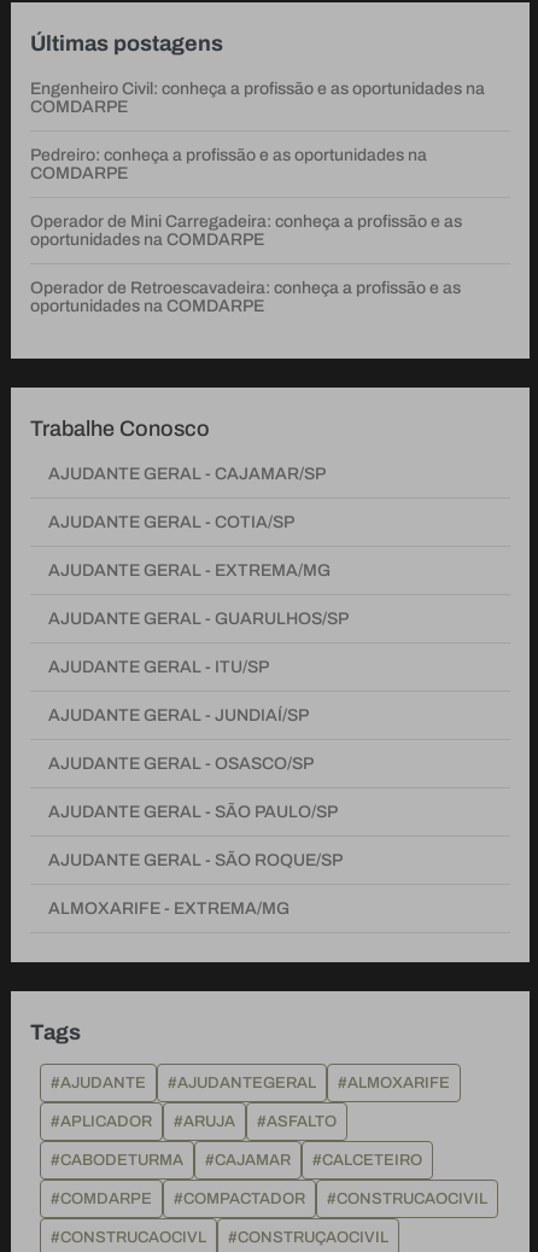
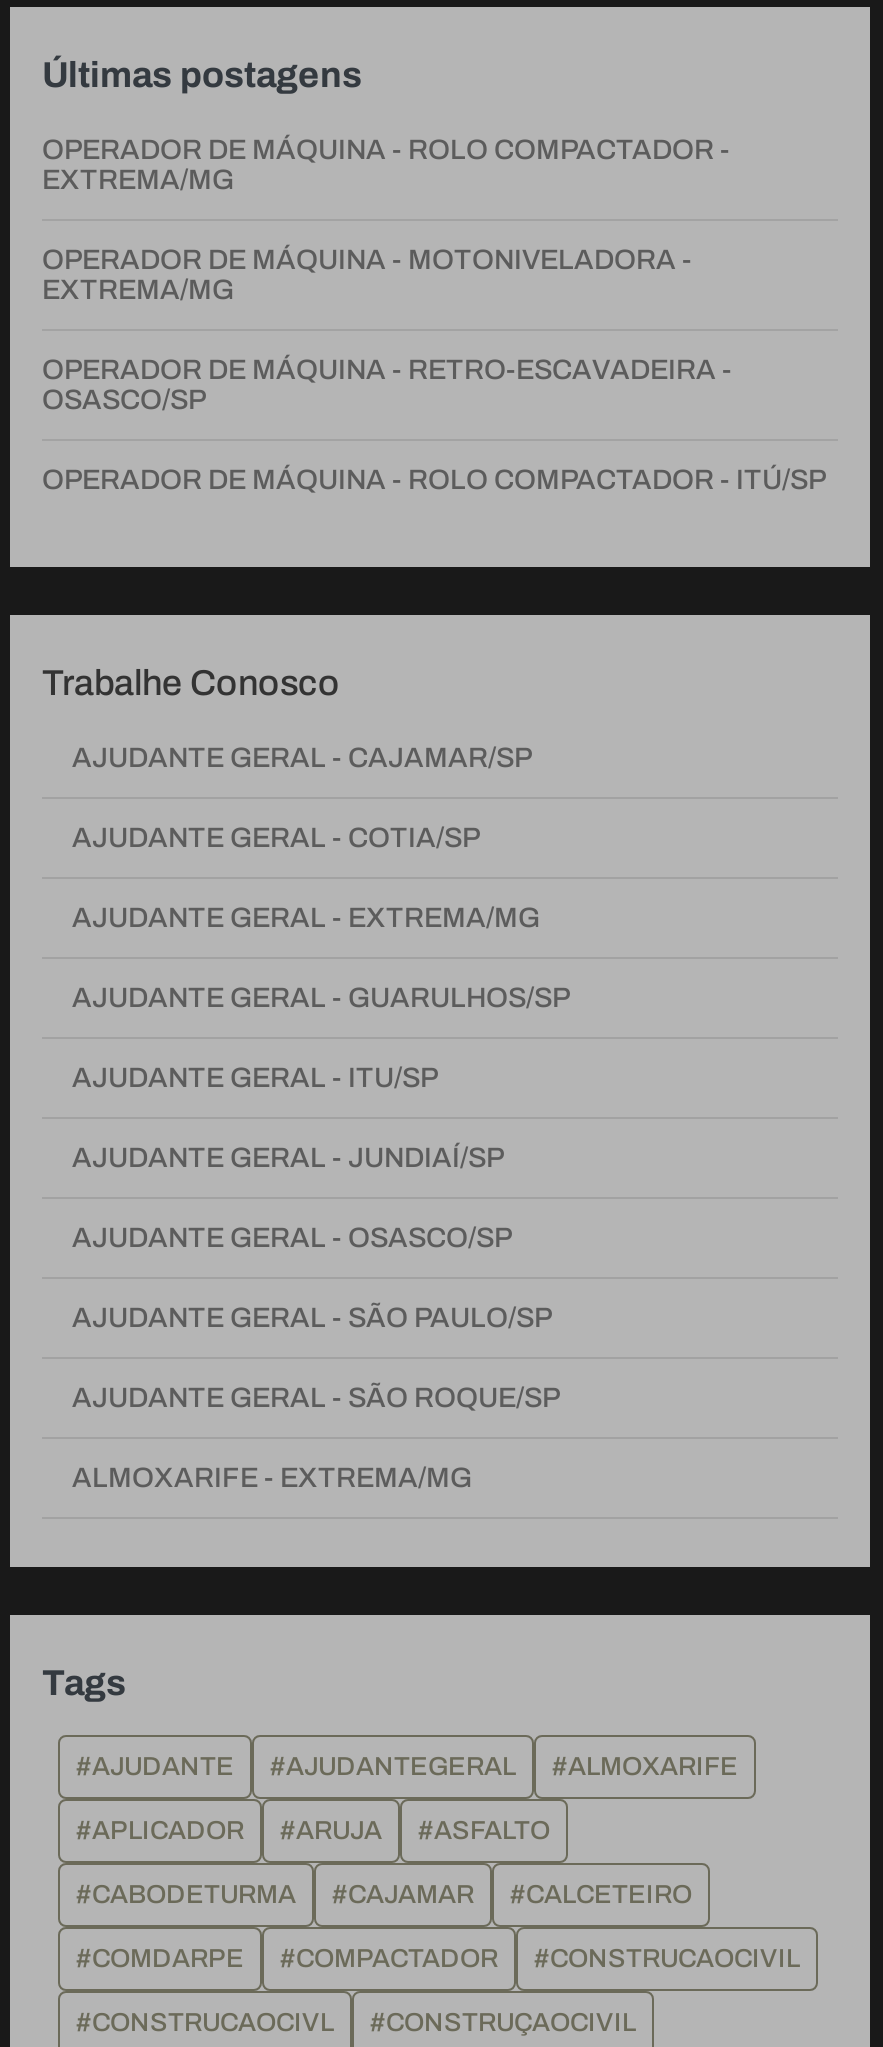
- Engenheiro Civil: conheça a profissão e as oportunidades na
- COMDARPE
+ OPERADOR DE MÁQUINA - ROLO COMPACTADOR -
+ EXTREMA/MG

- Pedreiro: conheça a profissão e as oportunidades na
- COMDARPE
+ OPERADOR DE MÁQUINA - MOTONIVELADORA -
+ EXTREMA/MG

- Operador de Mini Carregadeira: conheça a profissão e as
- oportunidades na COMDARPE
+ OPERADOR DE MÁQUINA - RETRO-ESCAVADEIRA -
+ OSASCO/SP

- Operador de Retroescavadeira: conheça a profissão e as
- oportunidades na COMDARPE
+ OPERADOR DE MÁQUINA - ROLO COMPACTADOR - ITÚ/SP
